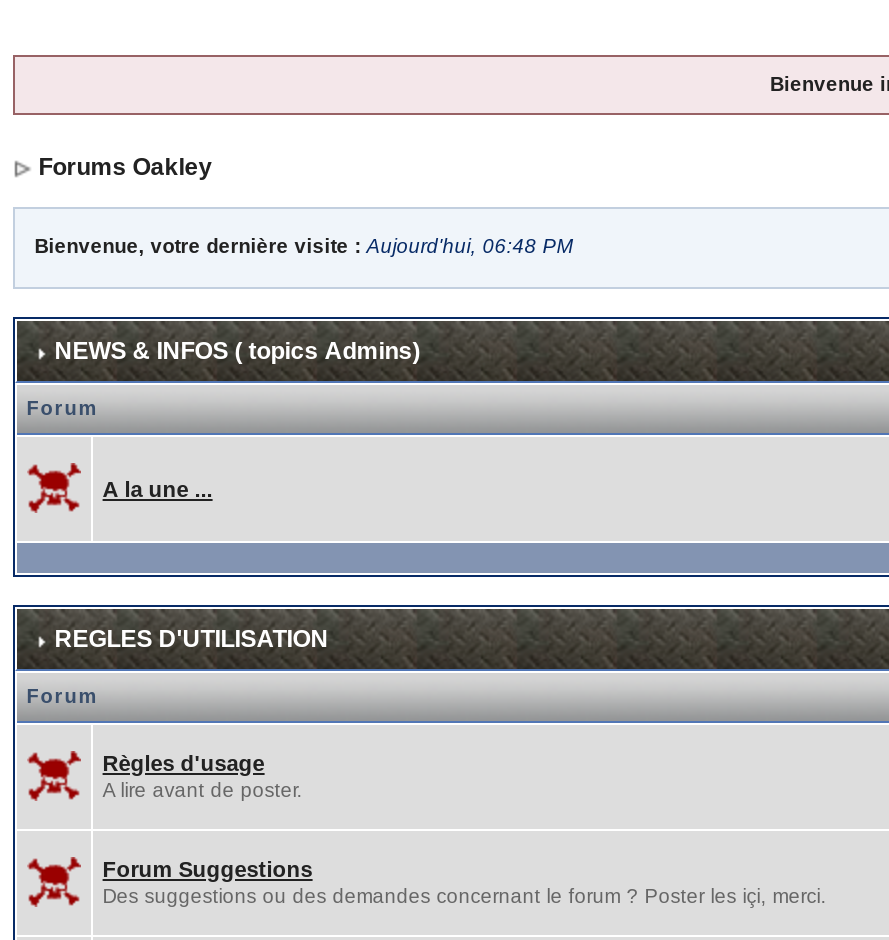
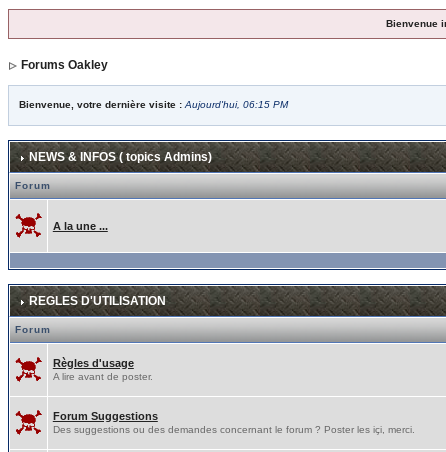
- Bienvenue, votre dernière visite : Aujourd'hui, 06:48 PM
+ Bienvenue, votre dernière visite : Aujourd'hui, 06:15 PM
